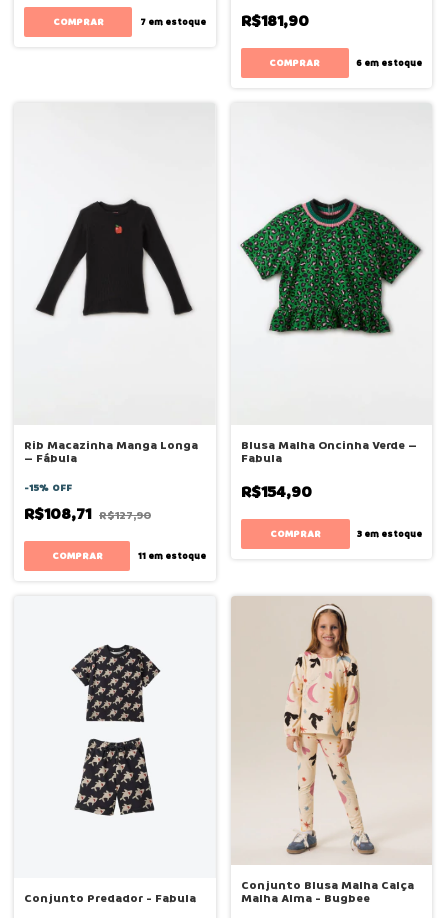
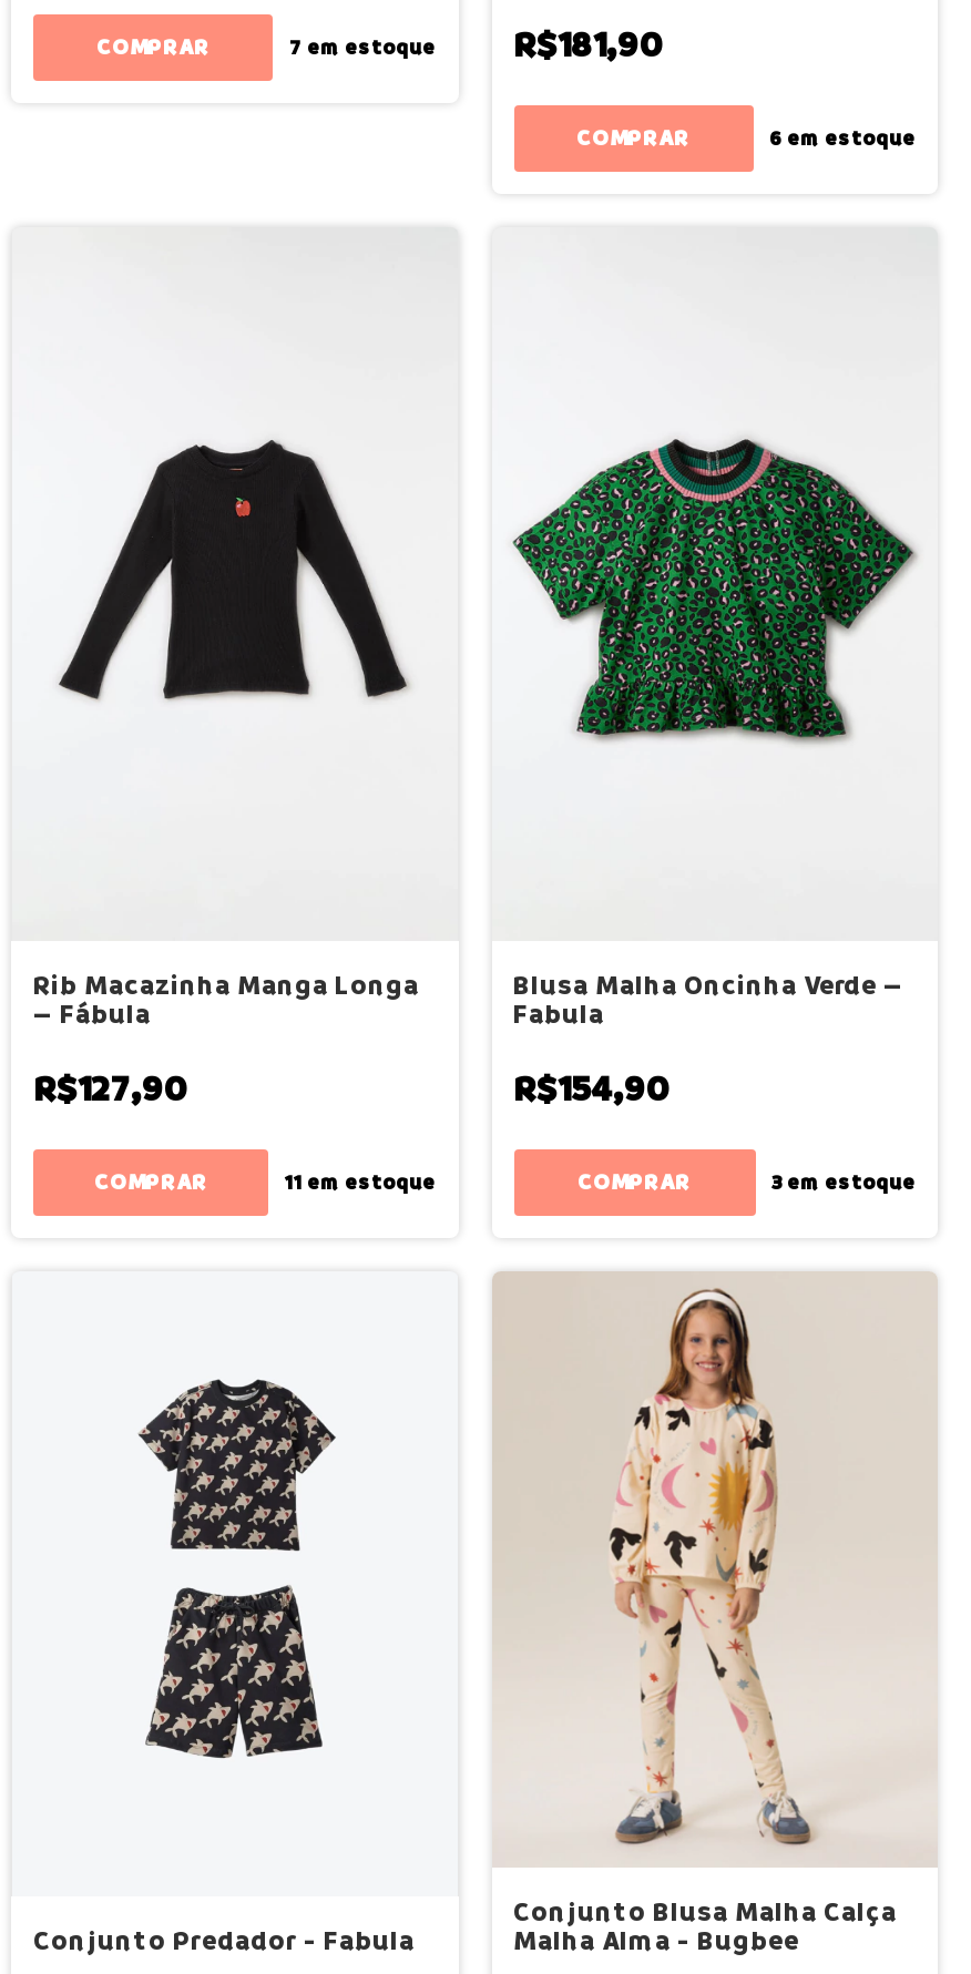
- -15% OFF
- R$108,71 R$127,90
+ R$127,90
